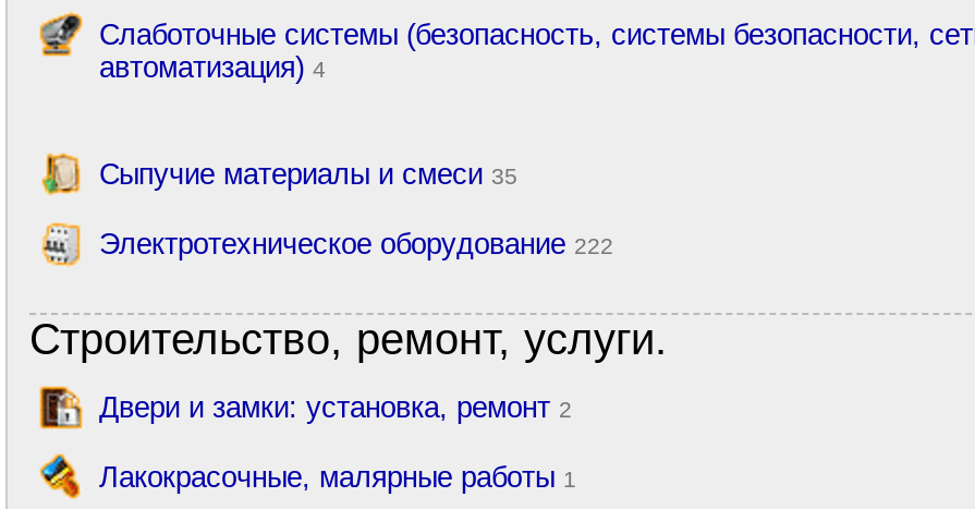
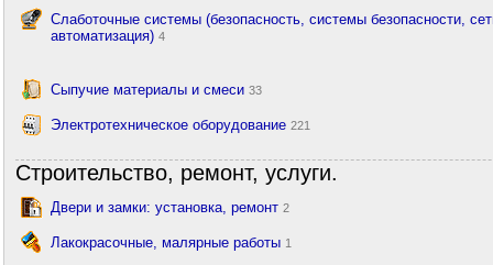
- Сыпучие материалы и смеси 35
+ Сыпучие материалы и смеси 33

- Электротехническое оборудование 222
+ Электротехническое оборудование 221
